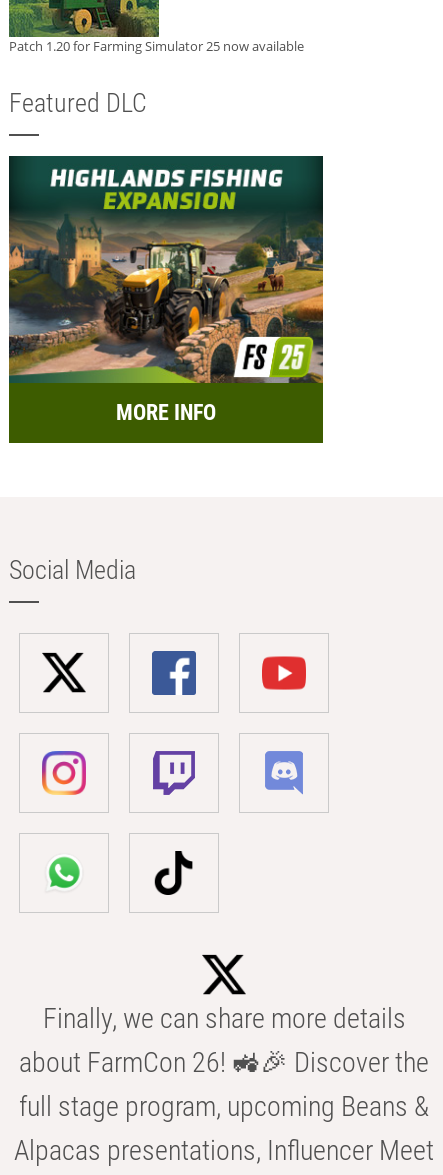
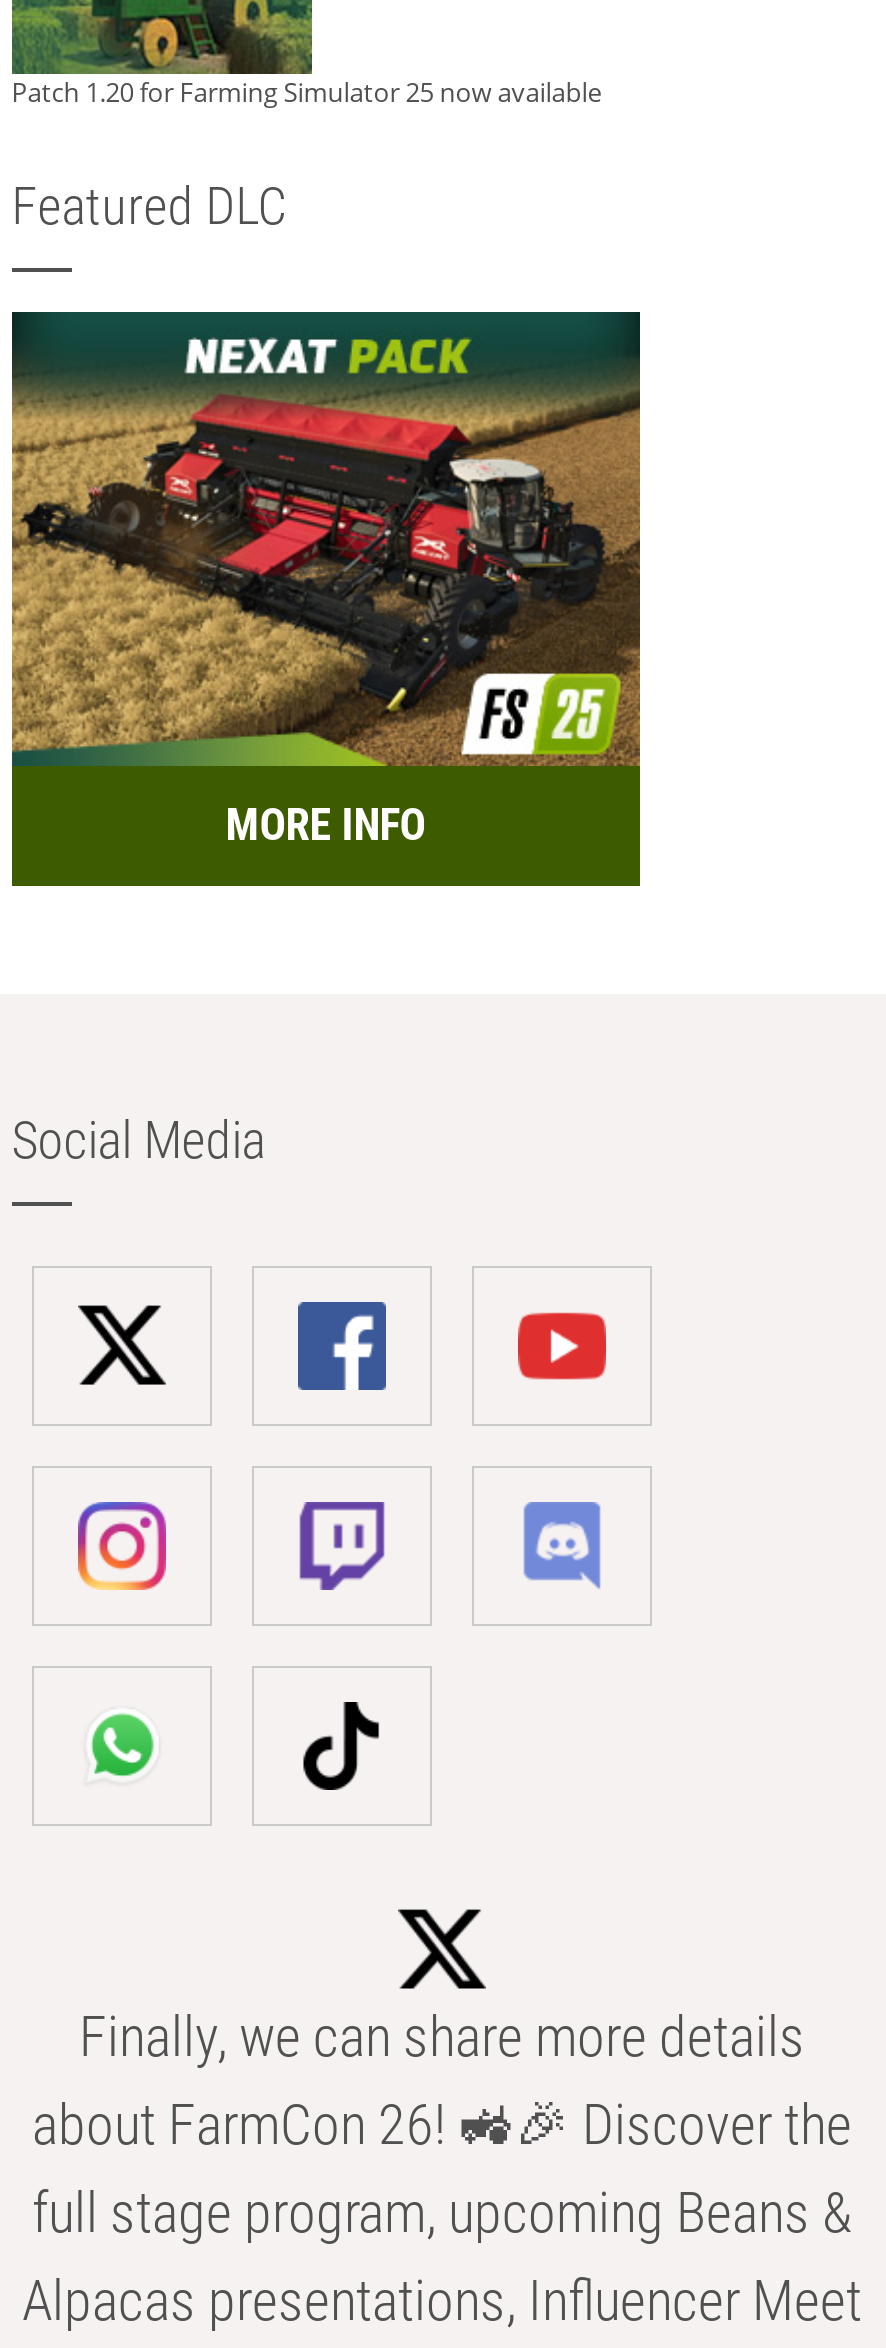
- [image]
+ [image]
